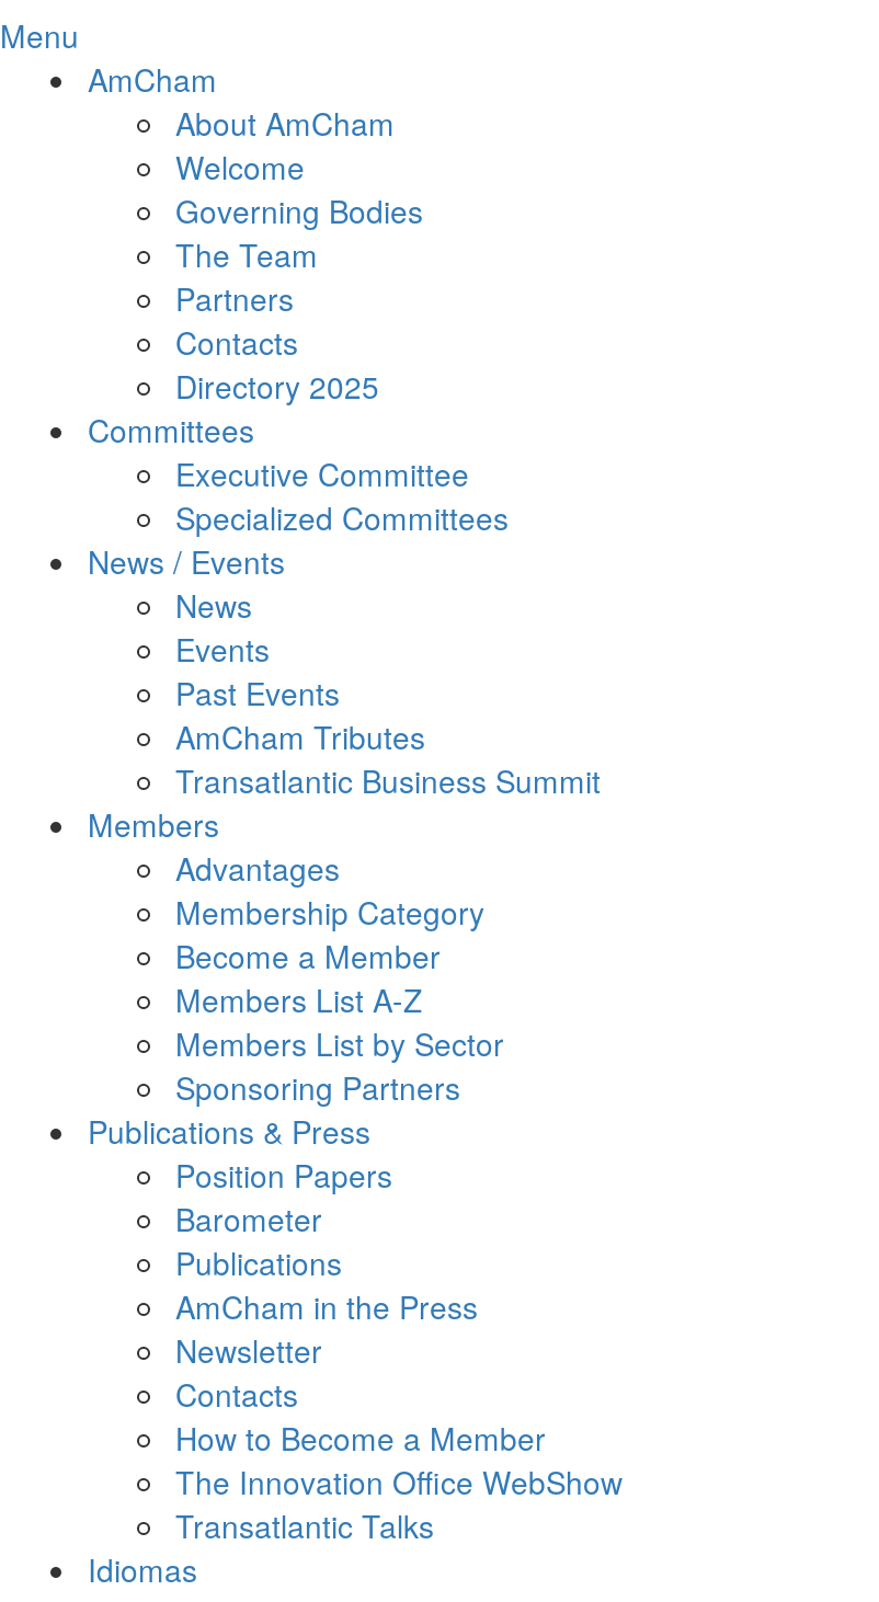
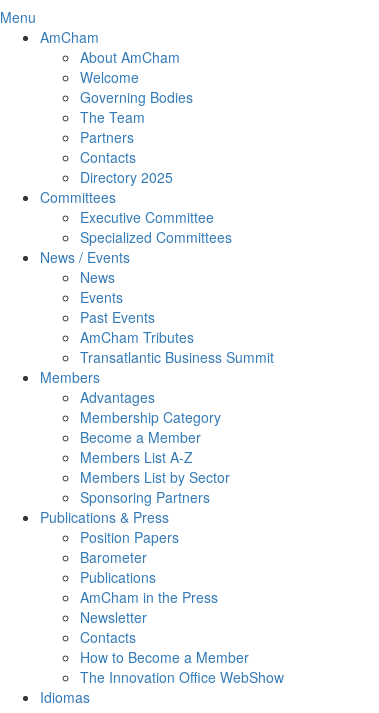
- Transatlantic Talks
